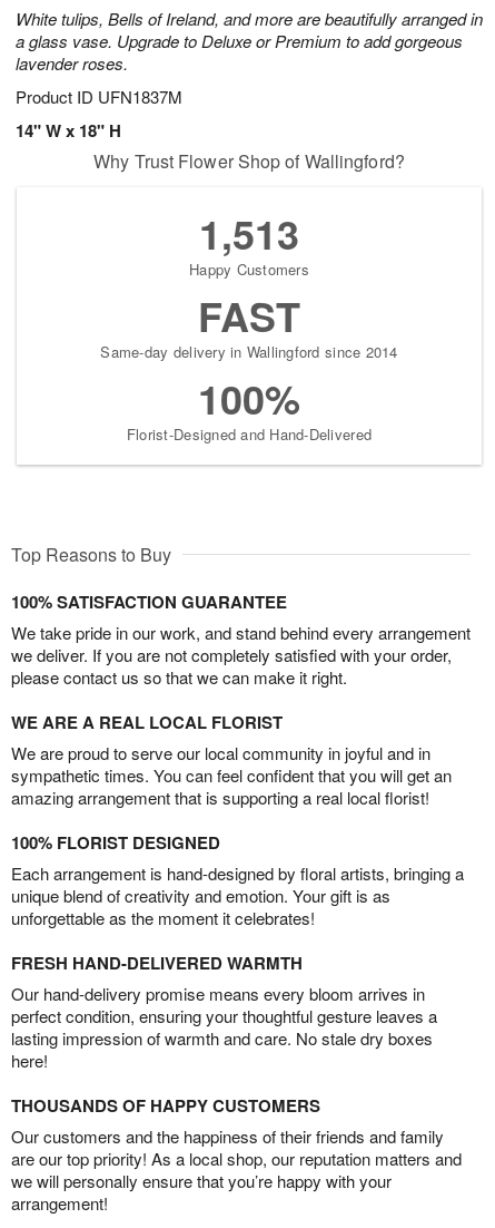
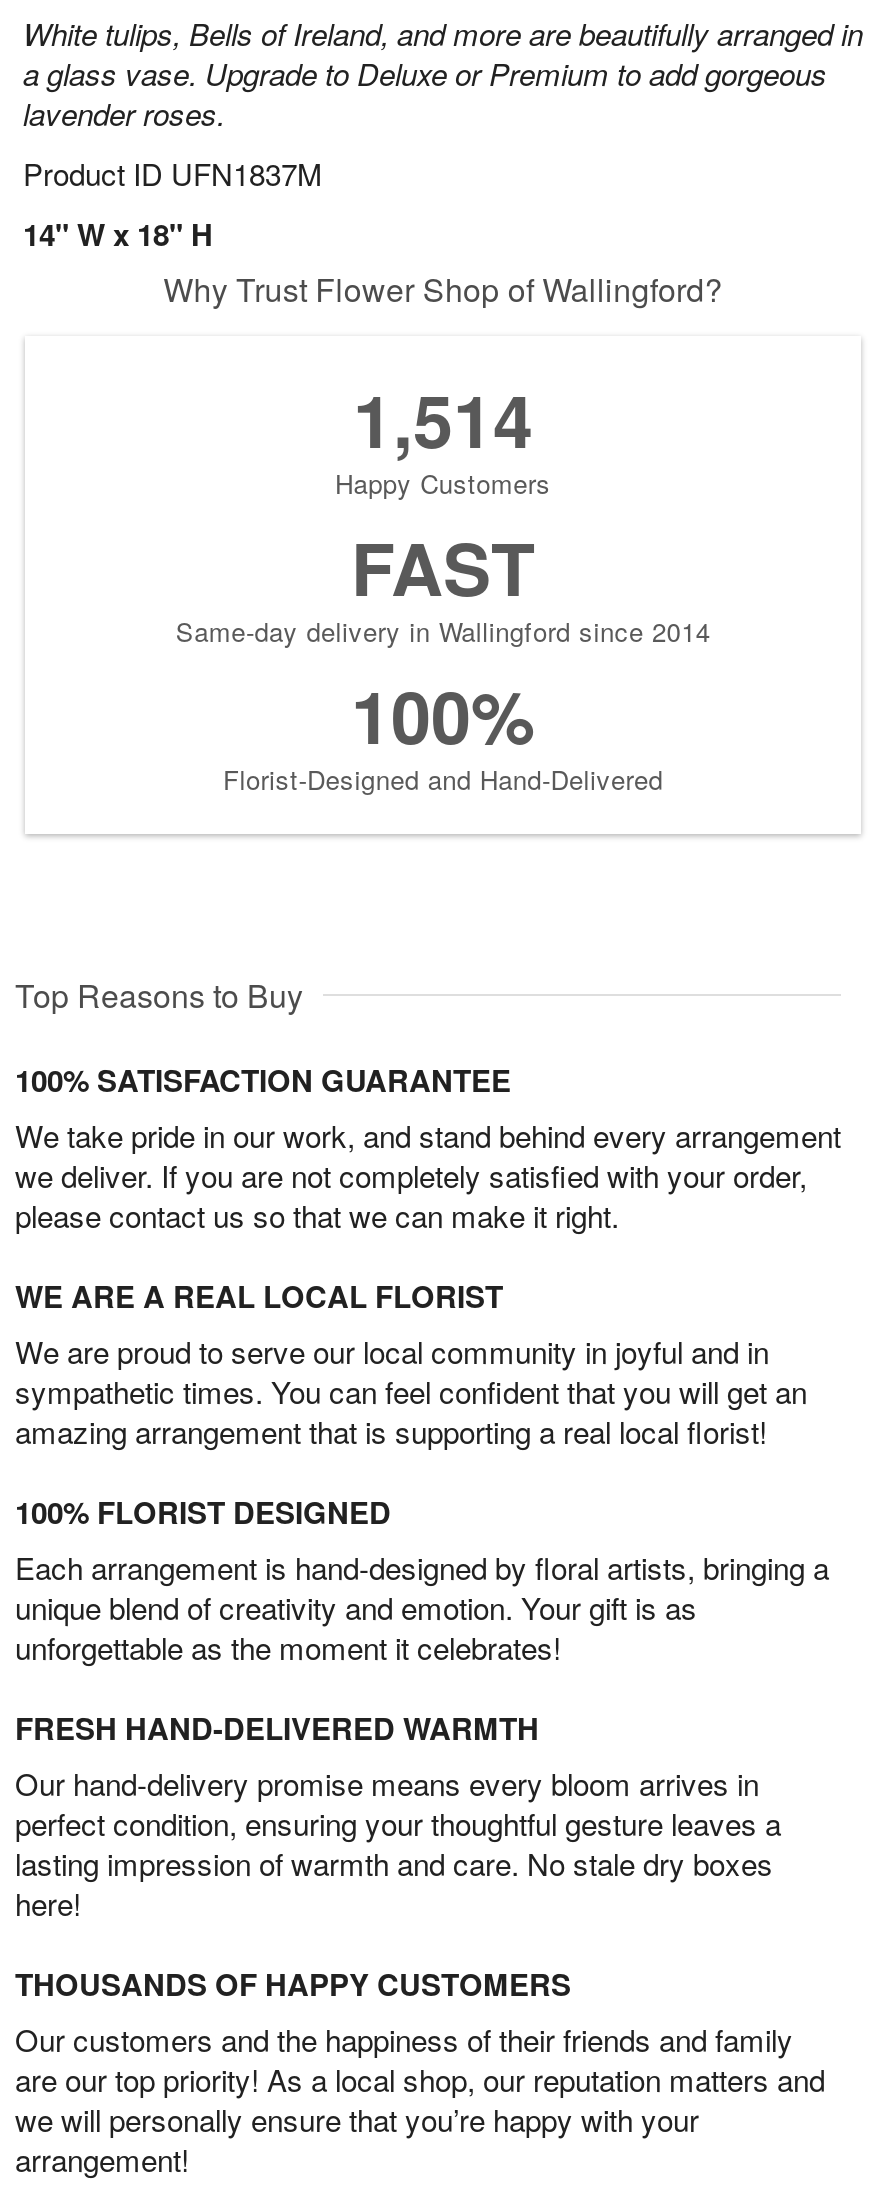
- 1,513
+ 1,514
